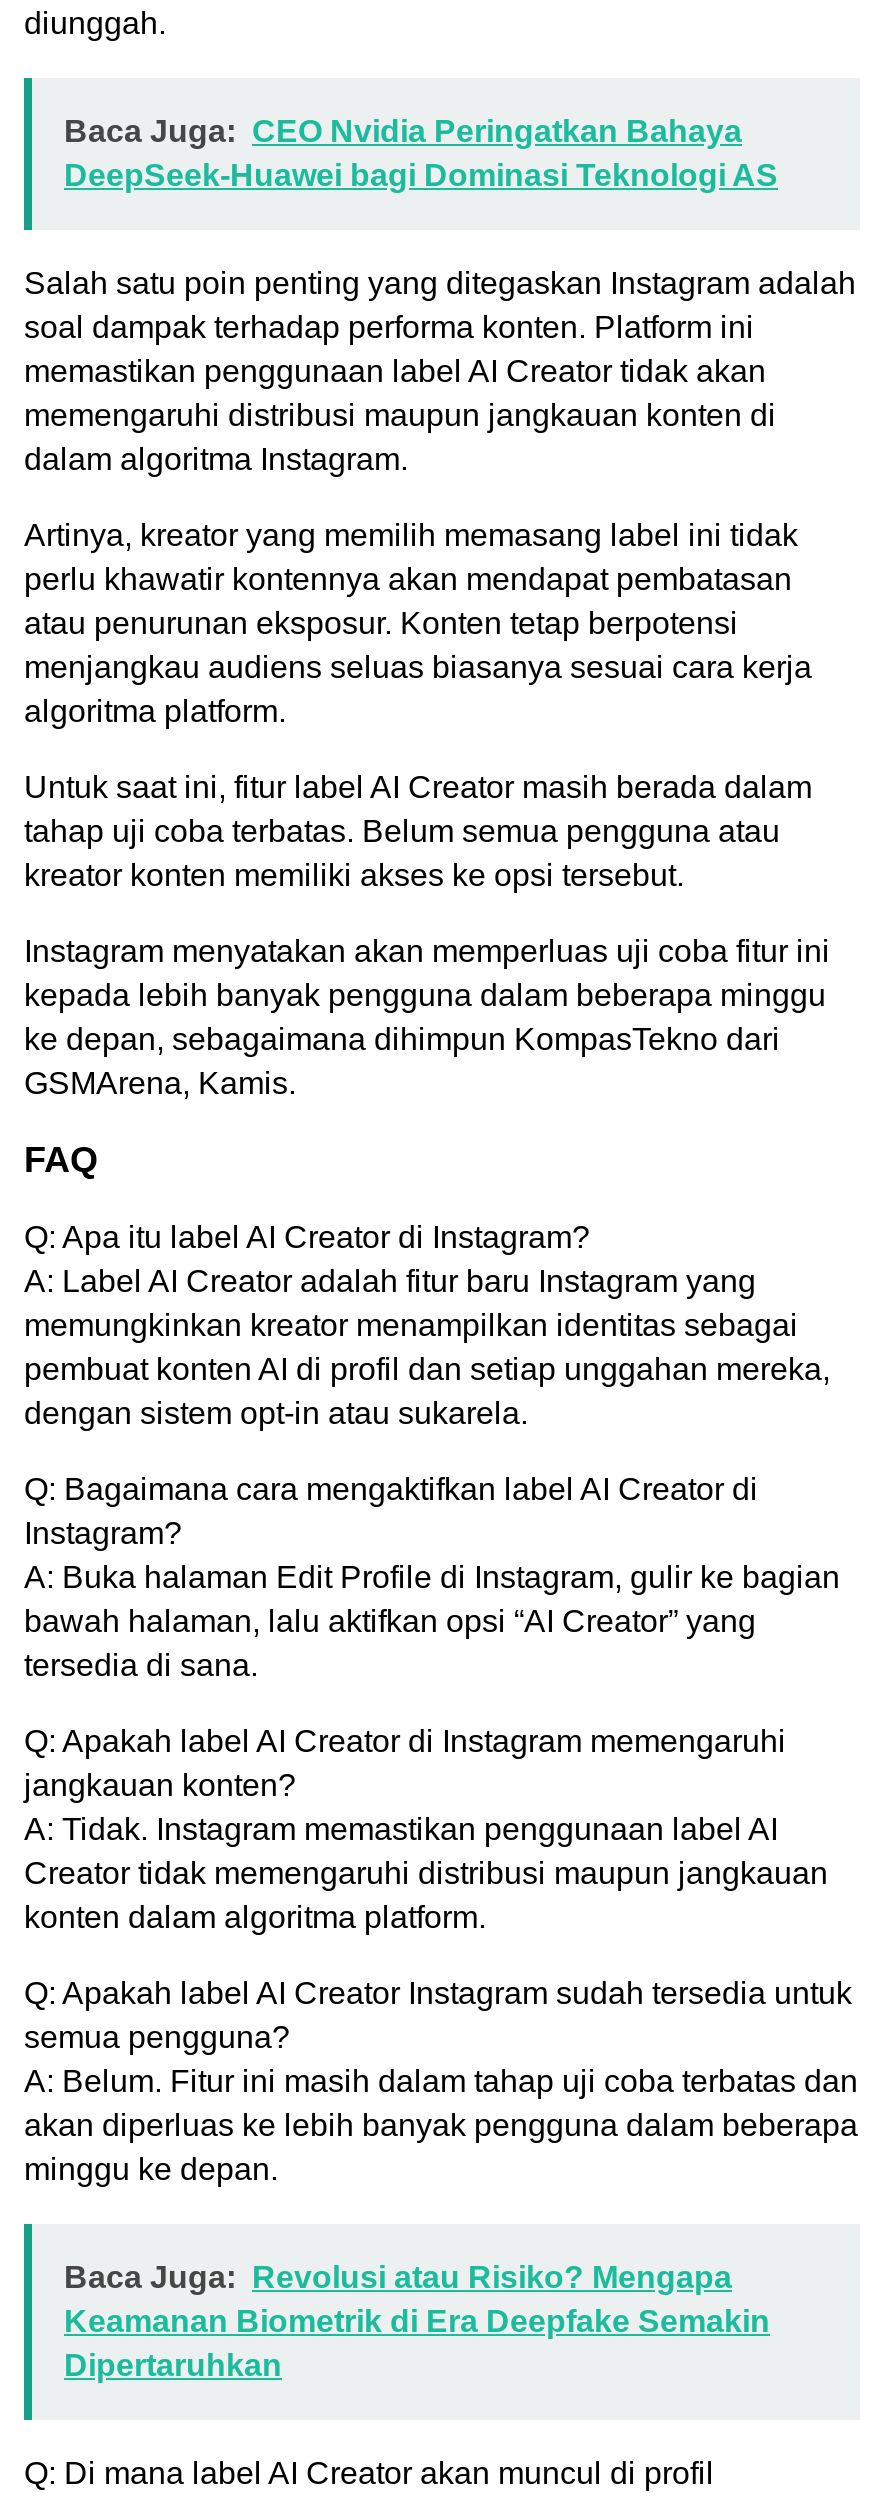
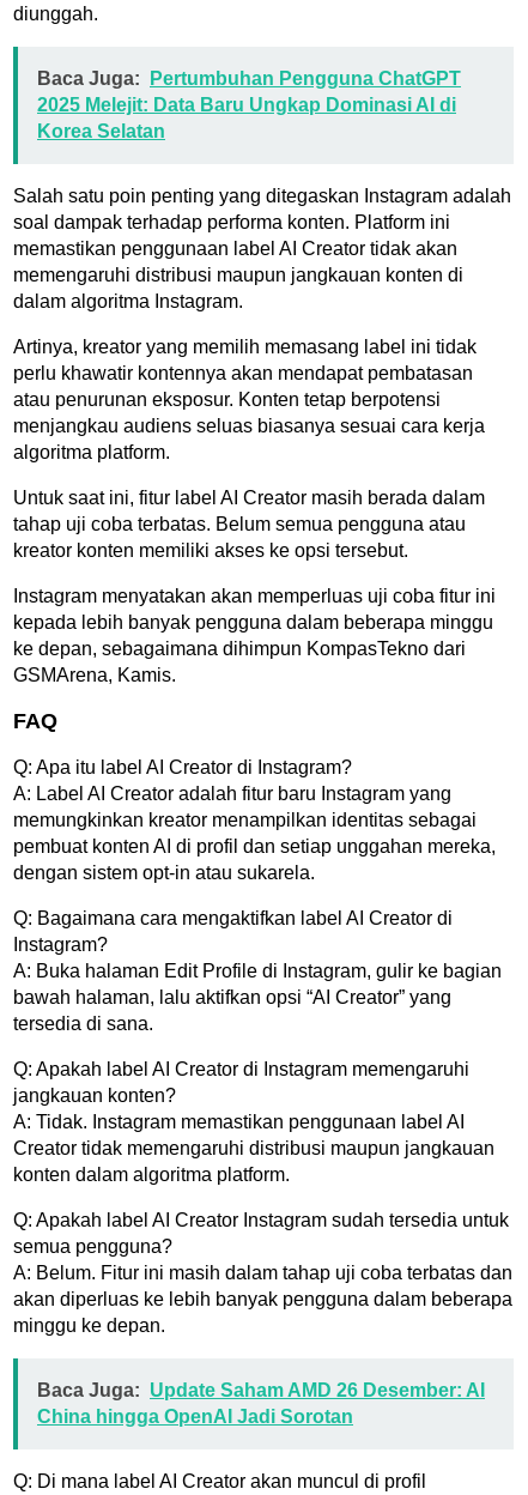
- Baca Juga: CEO Nvidia Peringatkan Bahaya
- DeepSeek-Huawei bagi Dominasi Teknologi AS
+ Baca Juga: Pertumbuhan Pengguna ChatGPT
+ 2025 Melejit: Data Baru Ungkap Dominasi AI di
+ Korea Selatan

moved down: Salah satu poin penting yang ditegaskan Instagram adalah | soal dampak terhadap performa konten. Platform ini | memastikan penggunaan label AI Creator tidak akan | ... | akan diperluas ke lebih banyak pengguna dalam beberapa | minggu ke depan.

- Baca Juga: Revolusi atau Risiko? Mengapa
- Keamanan Biometrik di Era Deepfake Semakin
- Dipertaruhkan
+ Baca Juga: Update Saham AMD 26 Desember: AI
+ China hingga OpenAI Jadi Sorotan
